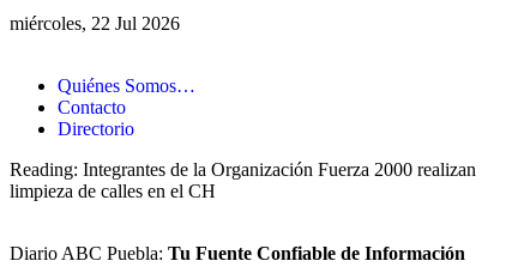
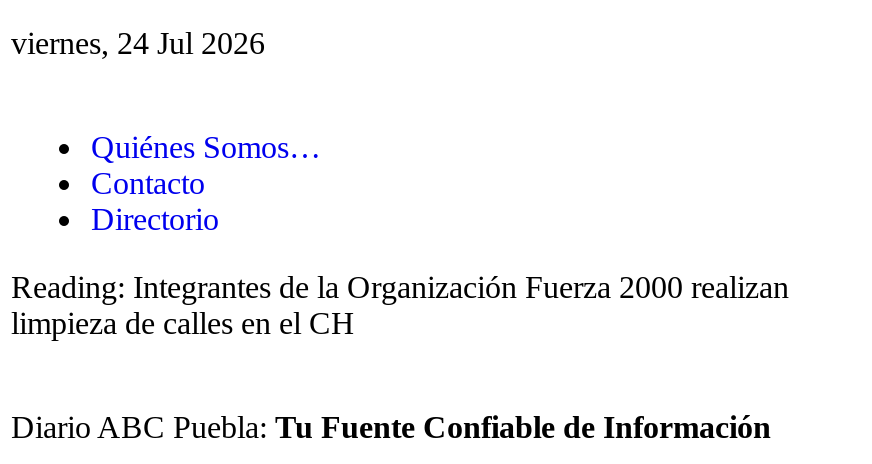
- miércoles, 22 Jul 2026
+ viernes, 24 Jul 2026
